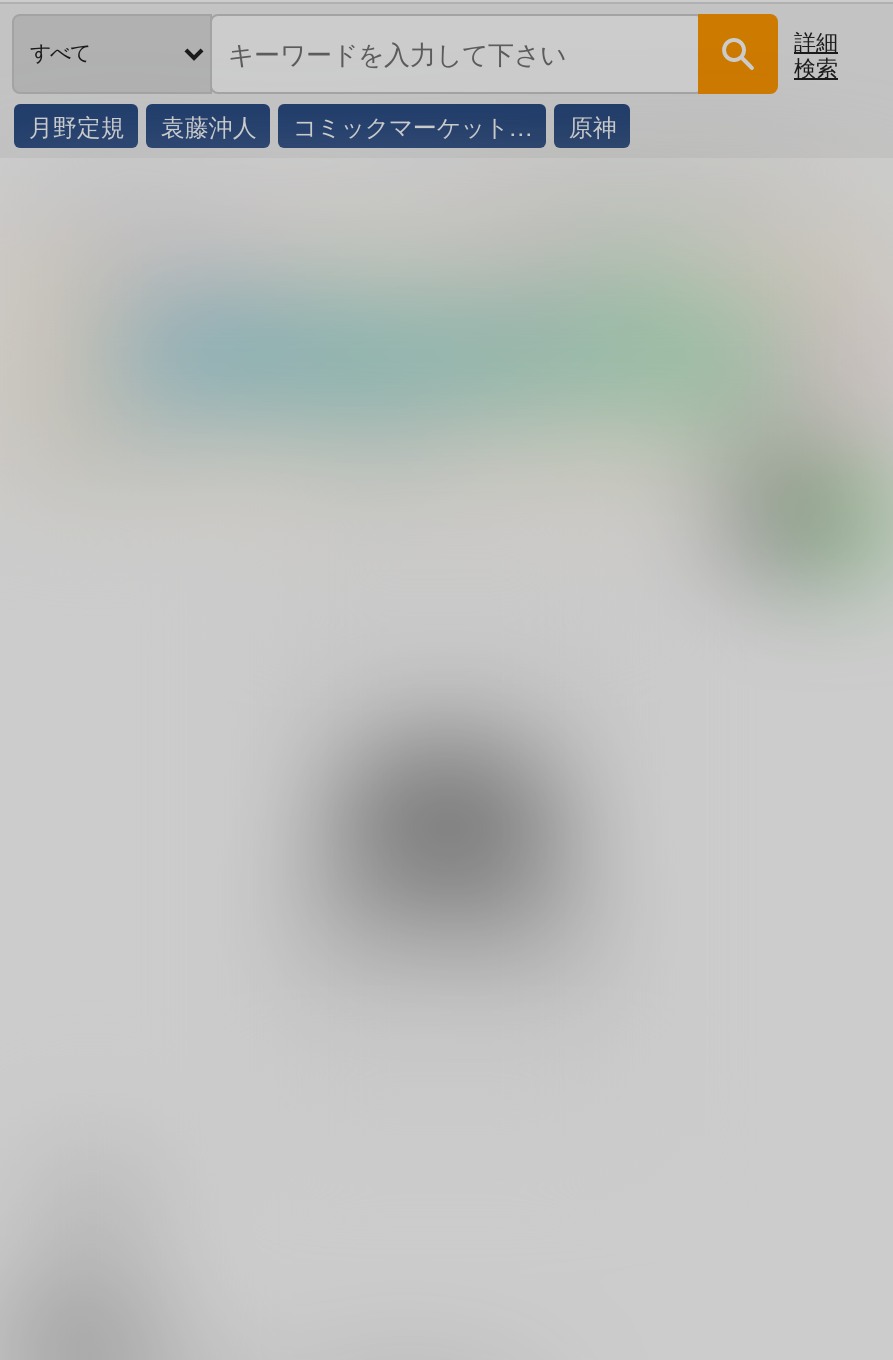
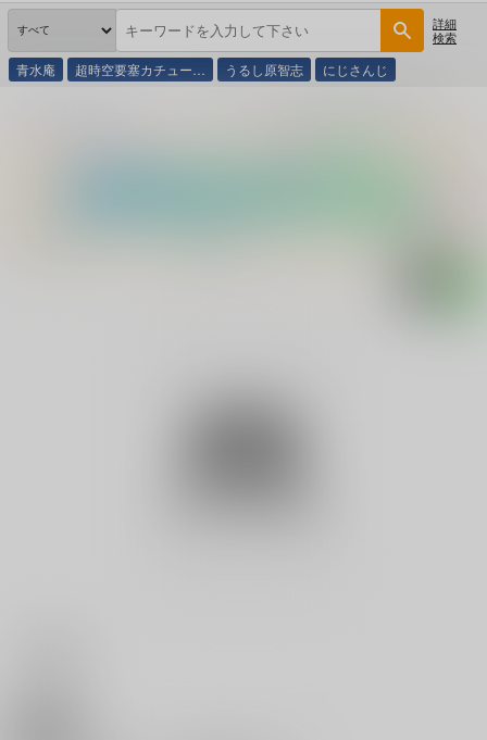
- 月野定規
- 袁藤沖人
- コミックマーケット…
- 原神
+ 青水庵
+ 超時空要塞カチュー…
+ うるし原智志
+ にじさんじ
